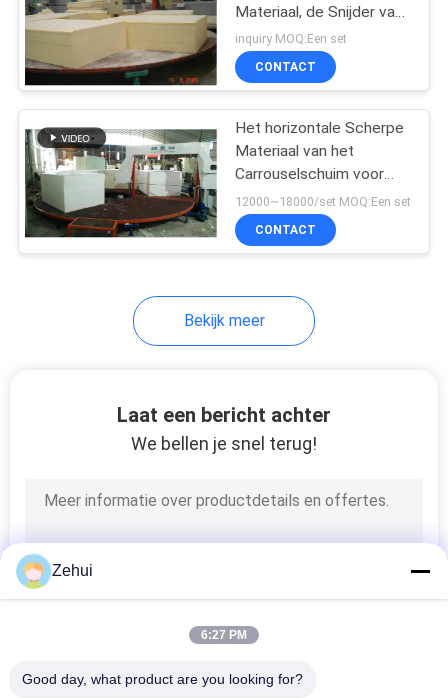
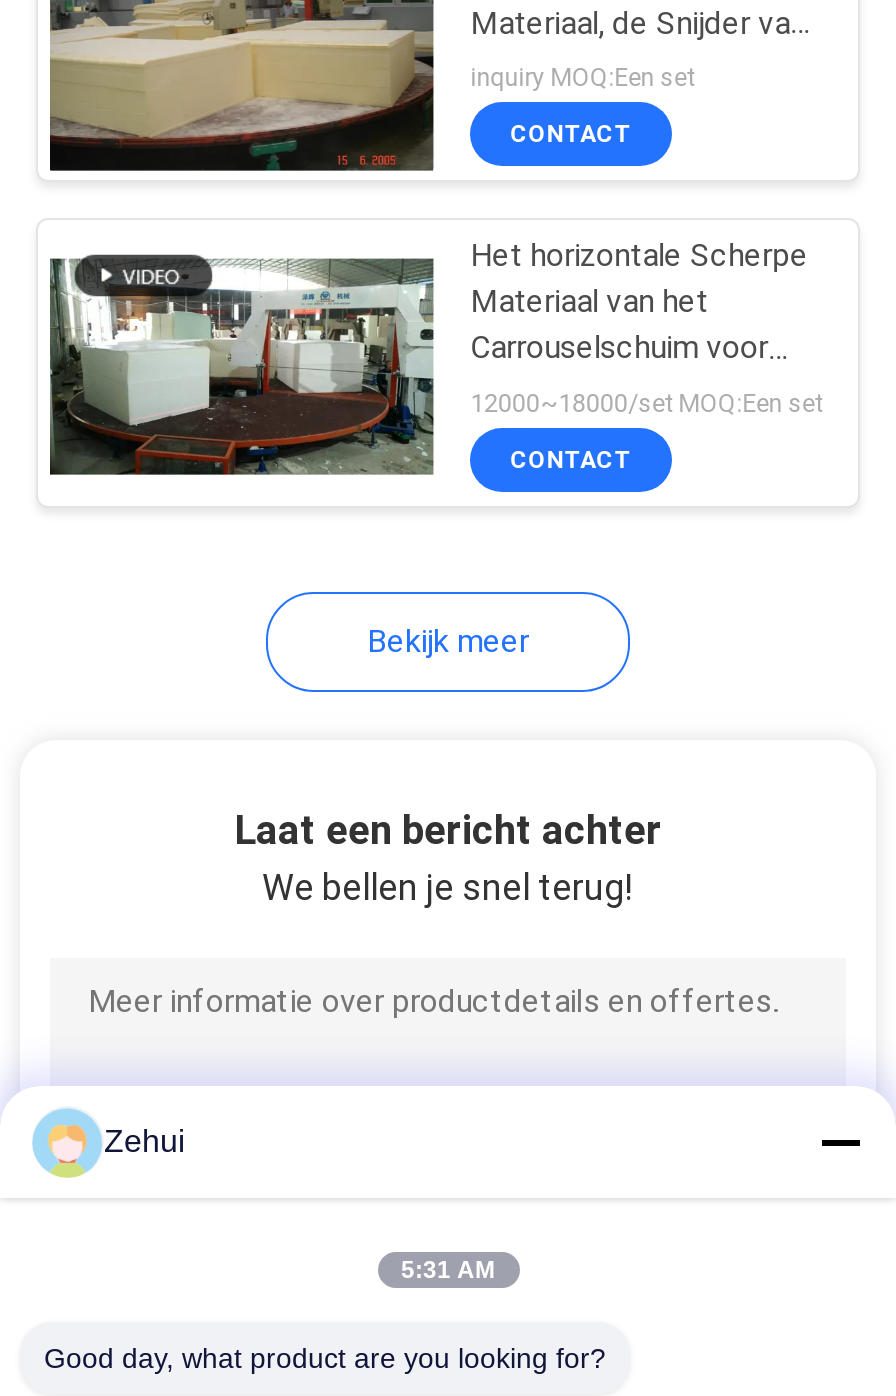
- 6:27 PM
+ 5:31 AM
